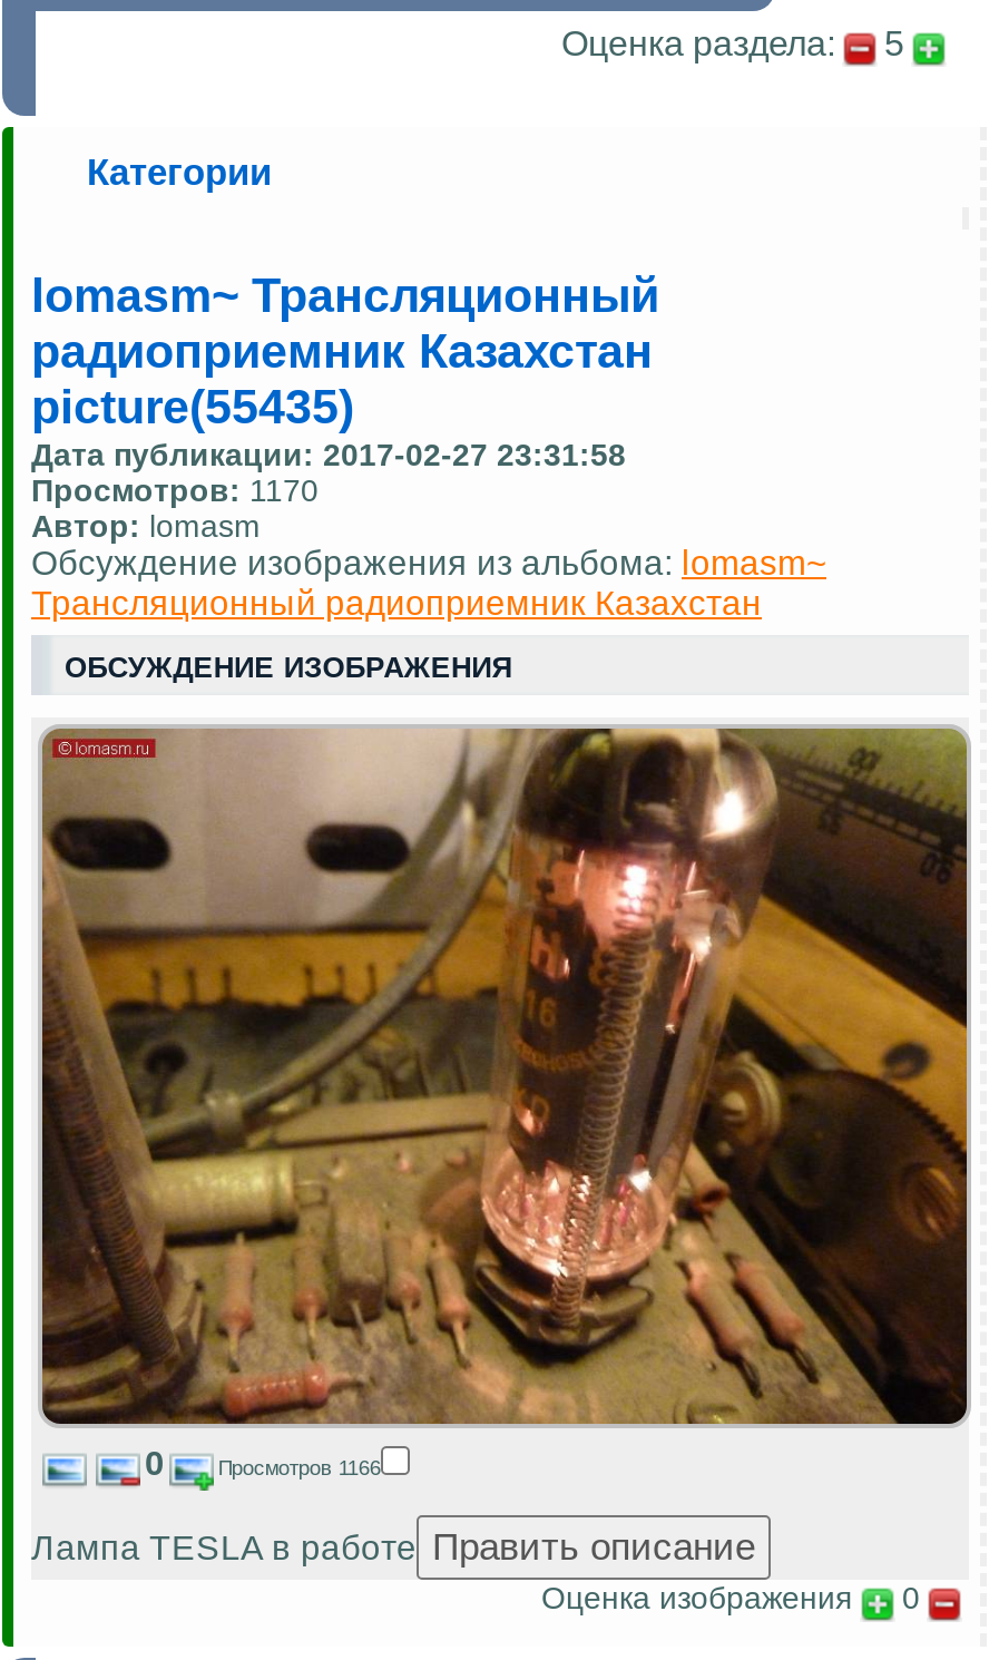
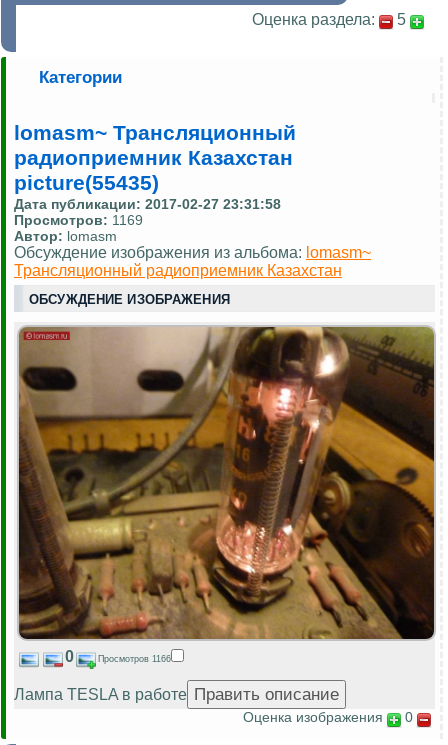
- Просмотров: 1170
+ Просмотров: 1169
